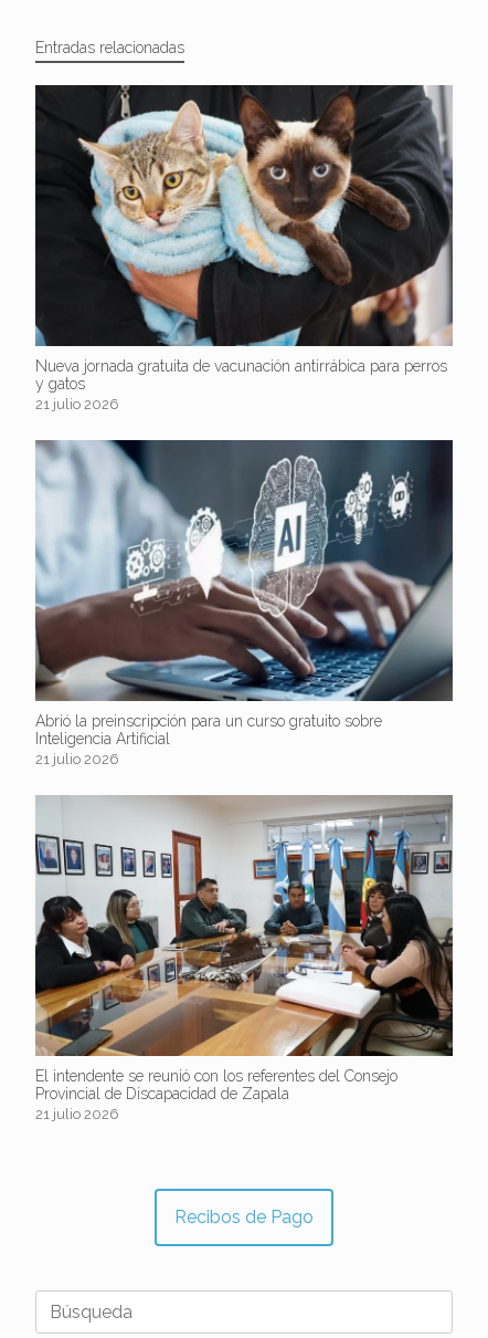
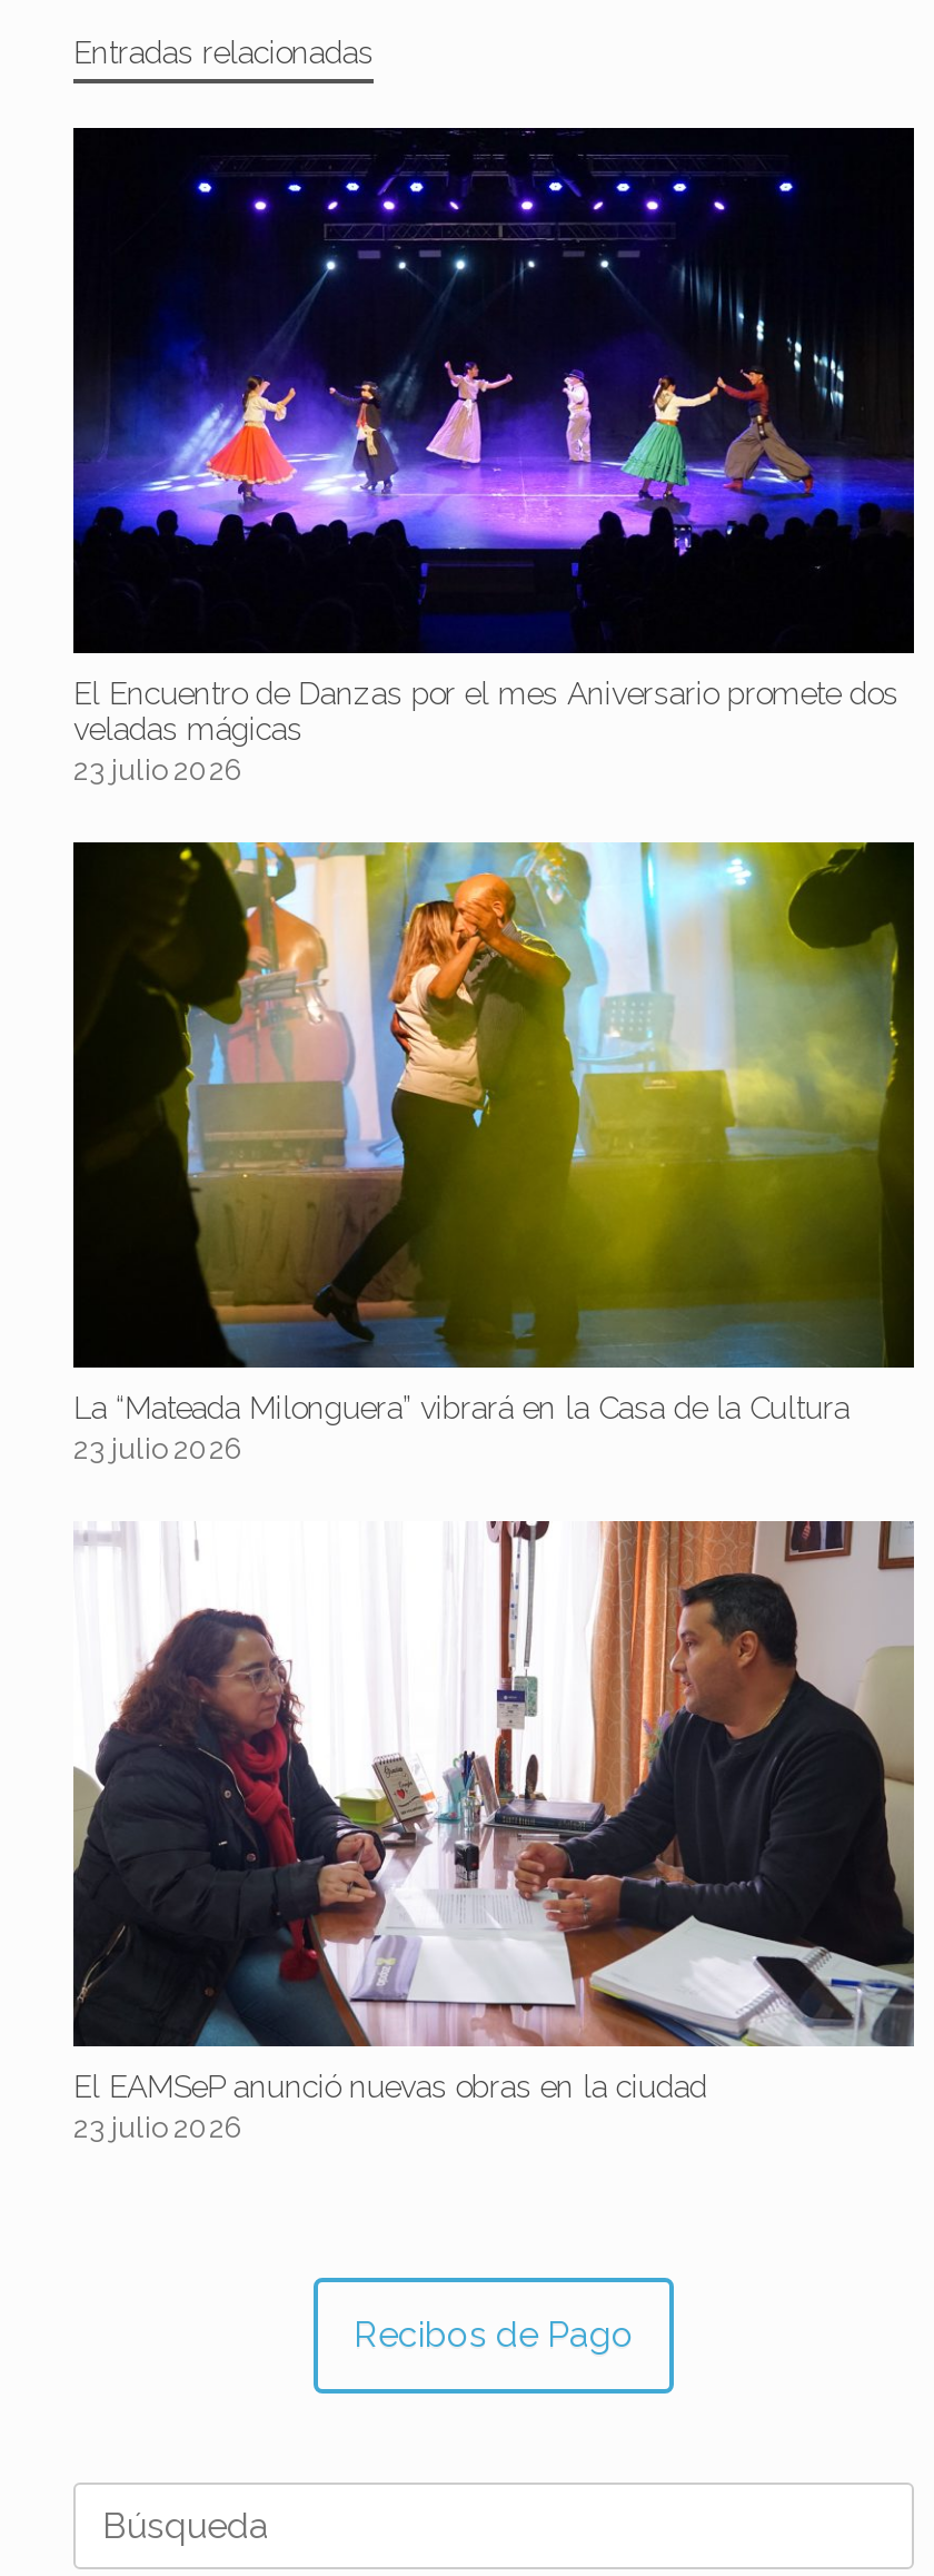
- [image]
- Nueva jornada gratuita de vacunación antirrábica para perros
- y gatos
- 21 julio 2026
+ [image]
+ El Encuentro de Danzas por el mes Aniversario promete dos
+ veladas mágicas
+ 23 julio 2026

- [image]
- Abrió la preinscripción para un curso gratuito sobre
- Inteligencia Artificial
- 21 julio 2026
+ [image]
+ La “Mateada Milonguera” vibrará en la Casa de la Cultura
+ 23 julio 2026

- [image]
- El intendente se reunió con los referentes del Consejo
- Provincial de Discapacidad de Zapala
- 21 julio 2026
+ [image]
+ El EAMSeP anunció nuevas obras en la ciudad
+ 23 julio 2026
